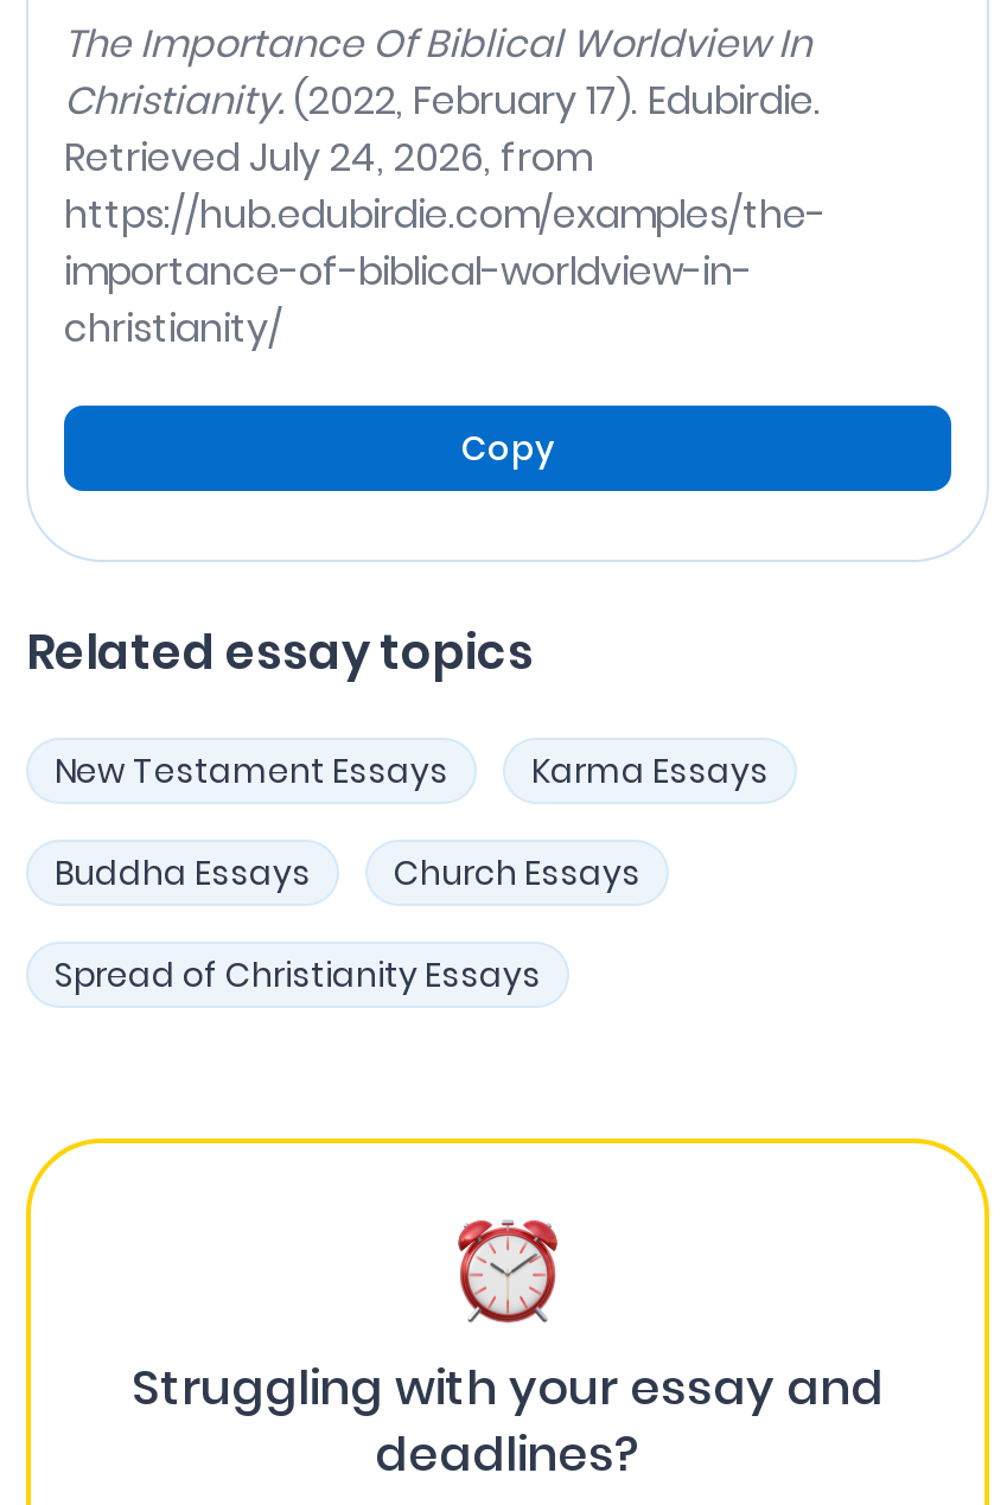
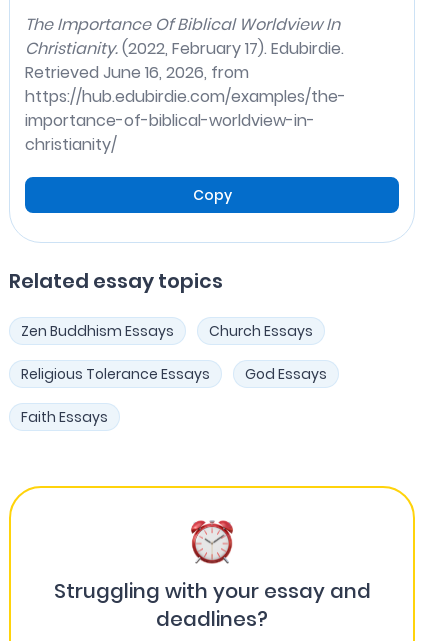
- Retrieved July 24, 2026, from
+ Retrieved June 16, 2026, from

- New Testament Essays
- Karma Essays
- Buddha Essays
+ Zen Buddhism Essays

moved up: Church Essays

- Spread of Christianity Essays
+ Religious Tolerance Essays
+ God Essays
+ Faith Essays
